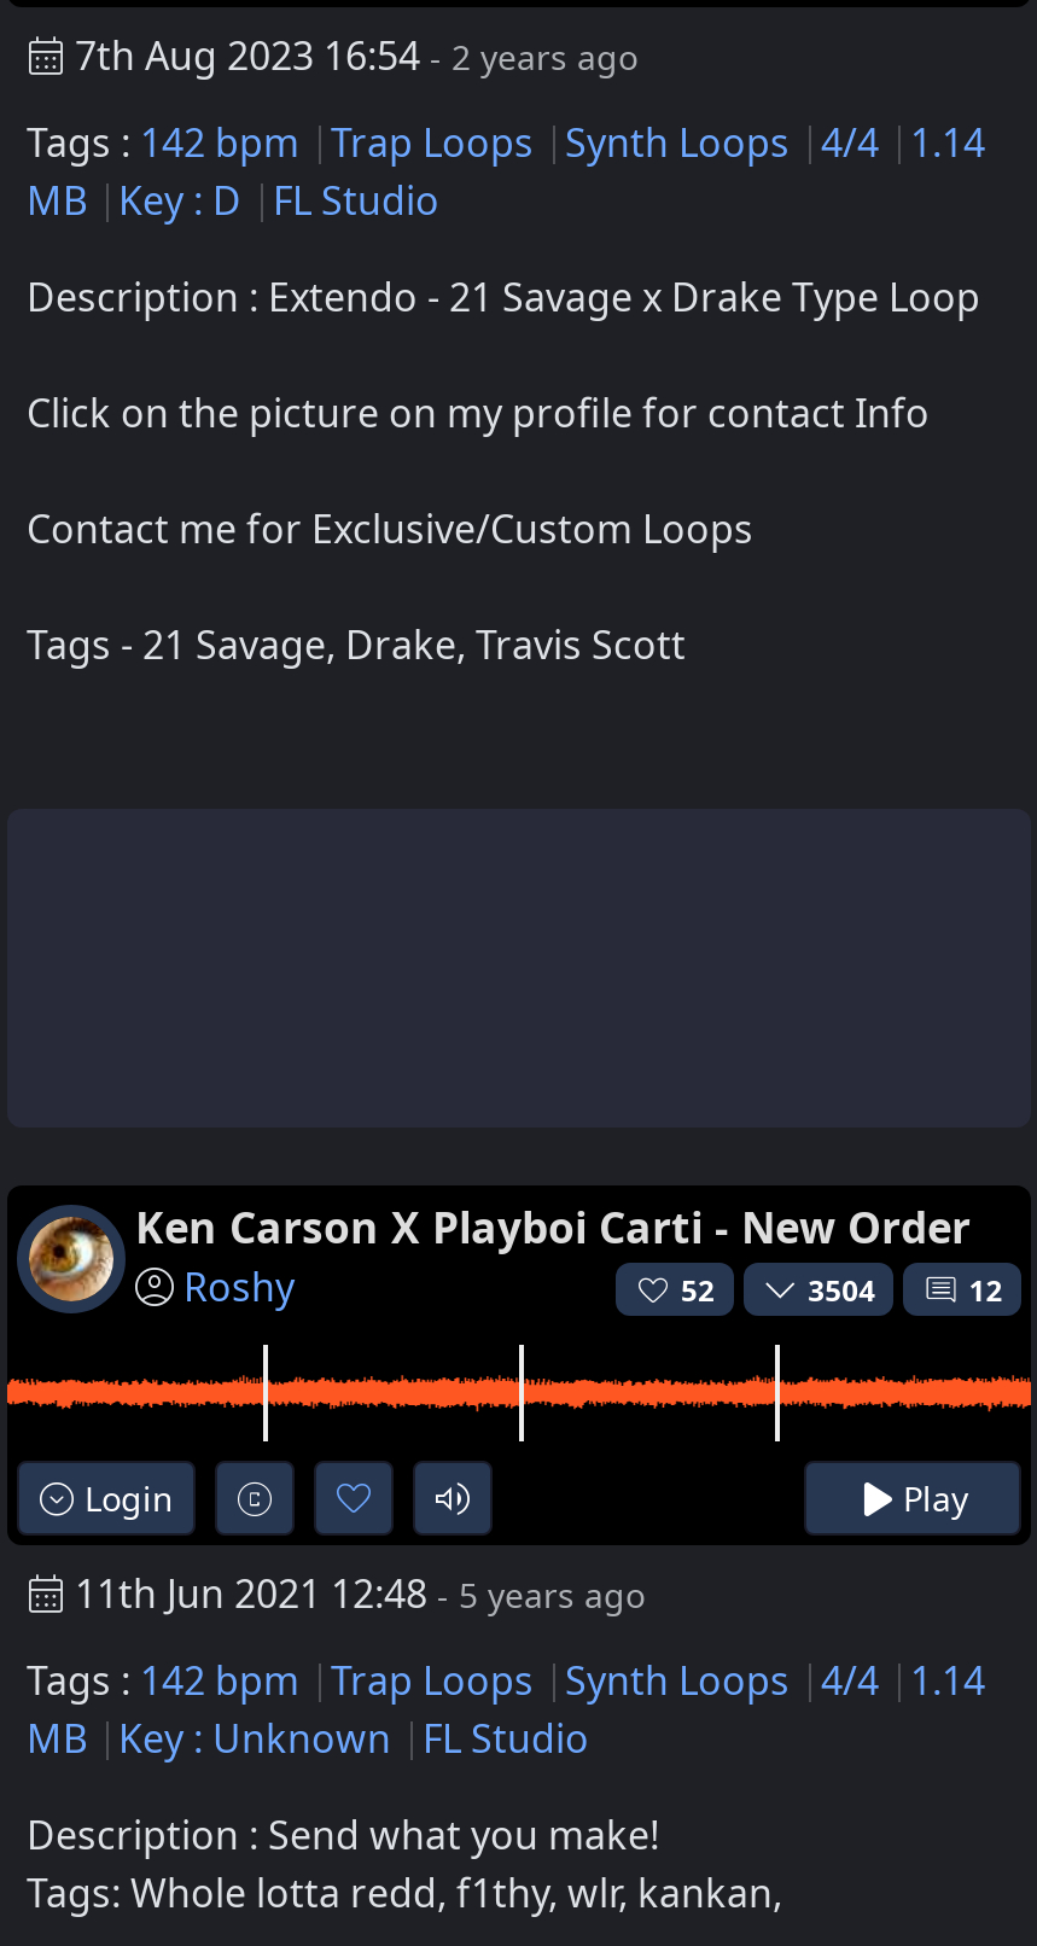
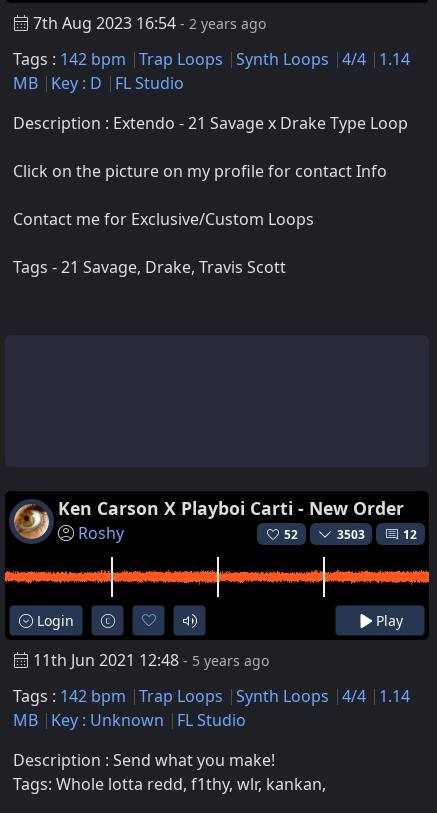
- 3504
+ 3503
